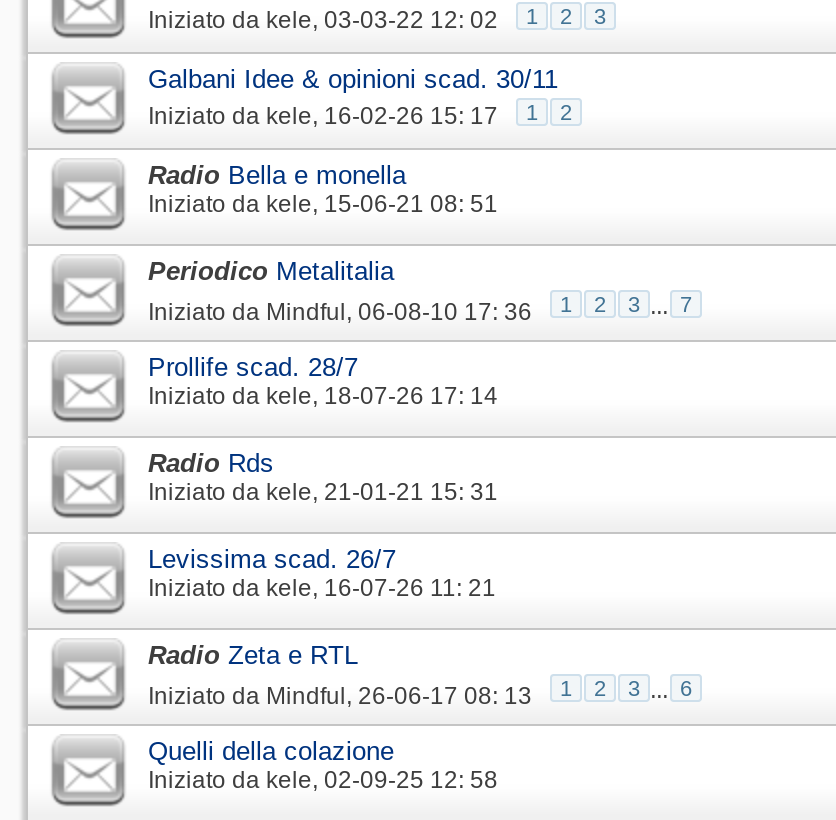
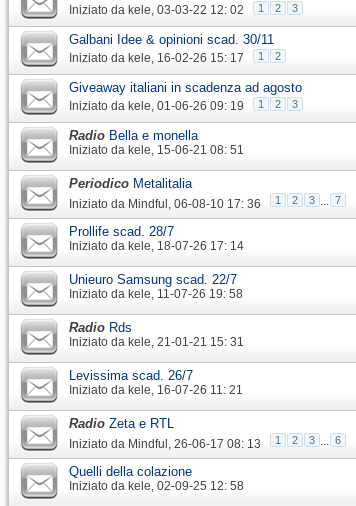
+ Giveaway italiani in scadenza ad agosto
+ Iniziato da kele, 01-06-26 09: 19
+ 1
+ 2
+ 3

+ Unieuro Samsung scad. 22/7
+ Iniziato da kele, 11-07-26 19: 58
